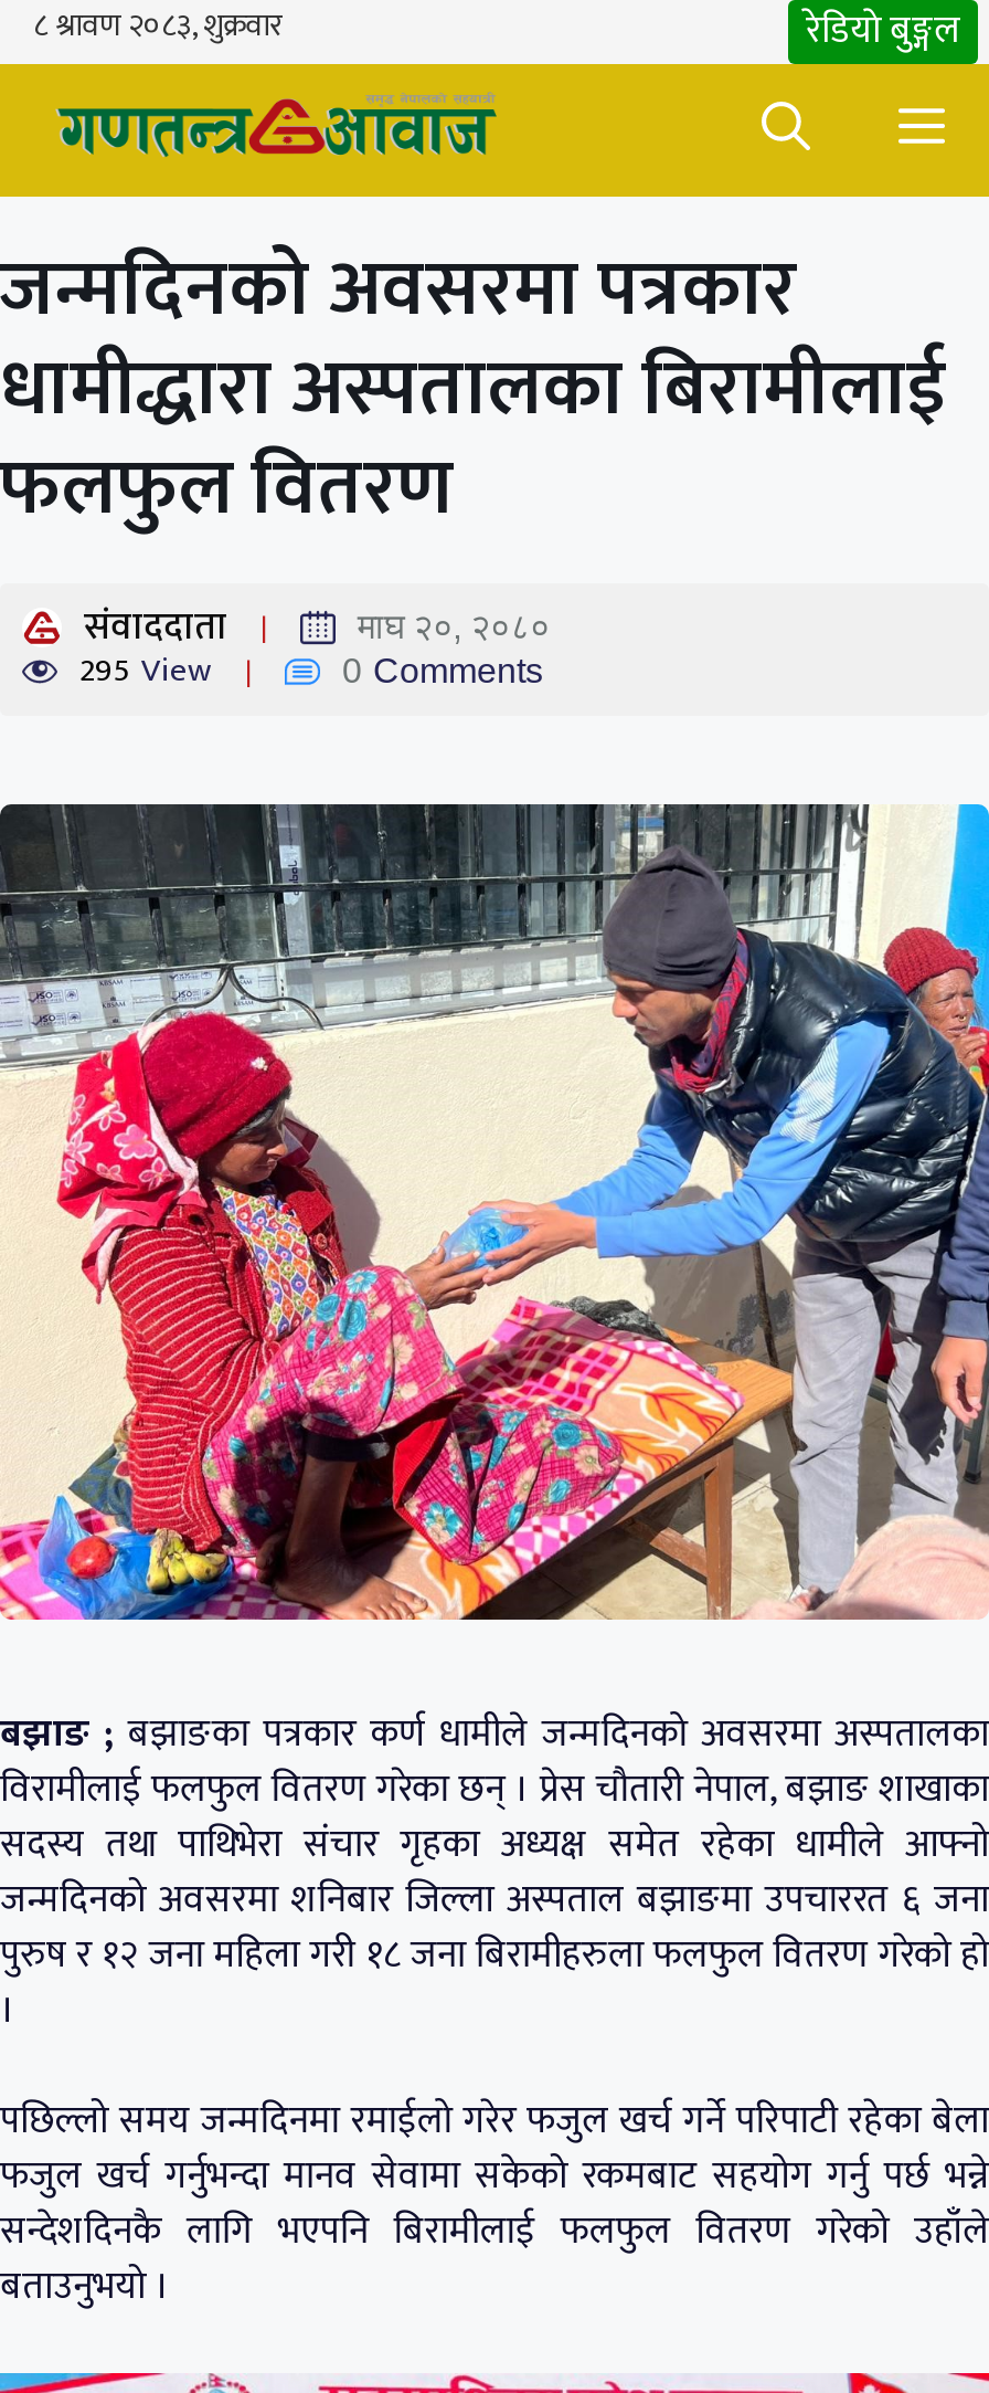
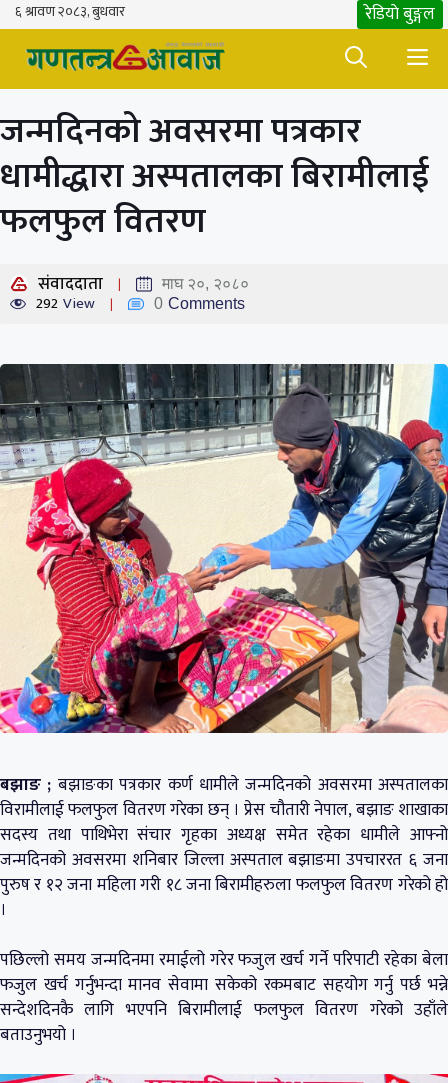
- 295 View
+ 292 View
